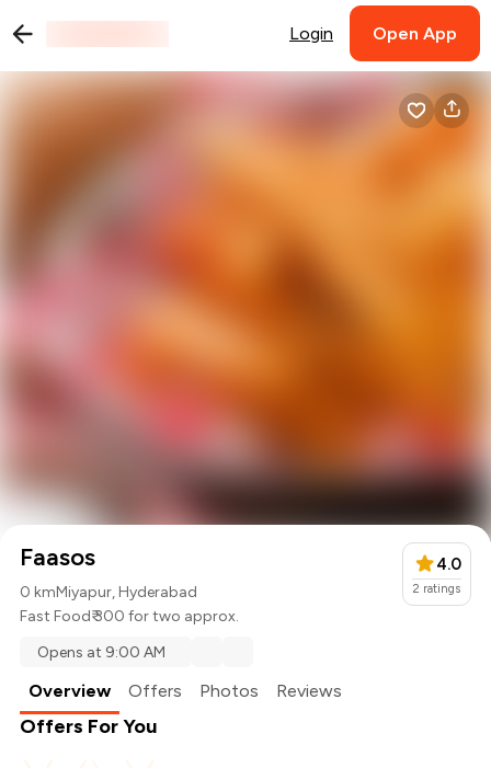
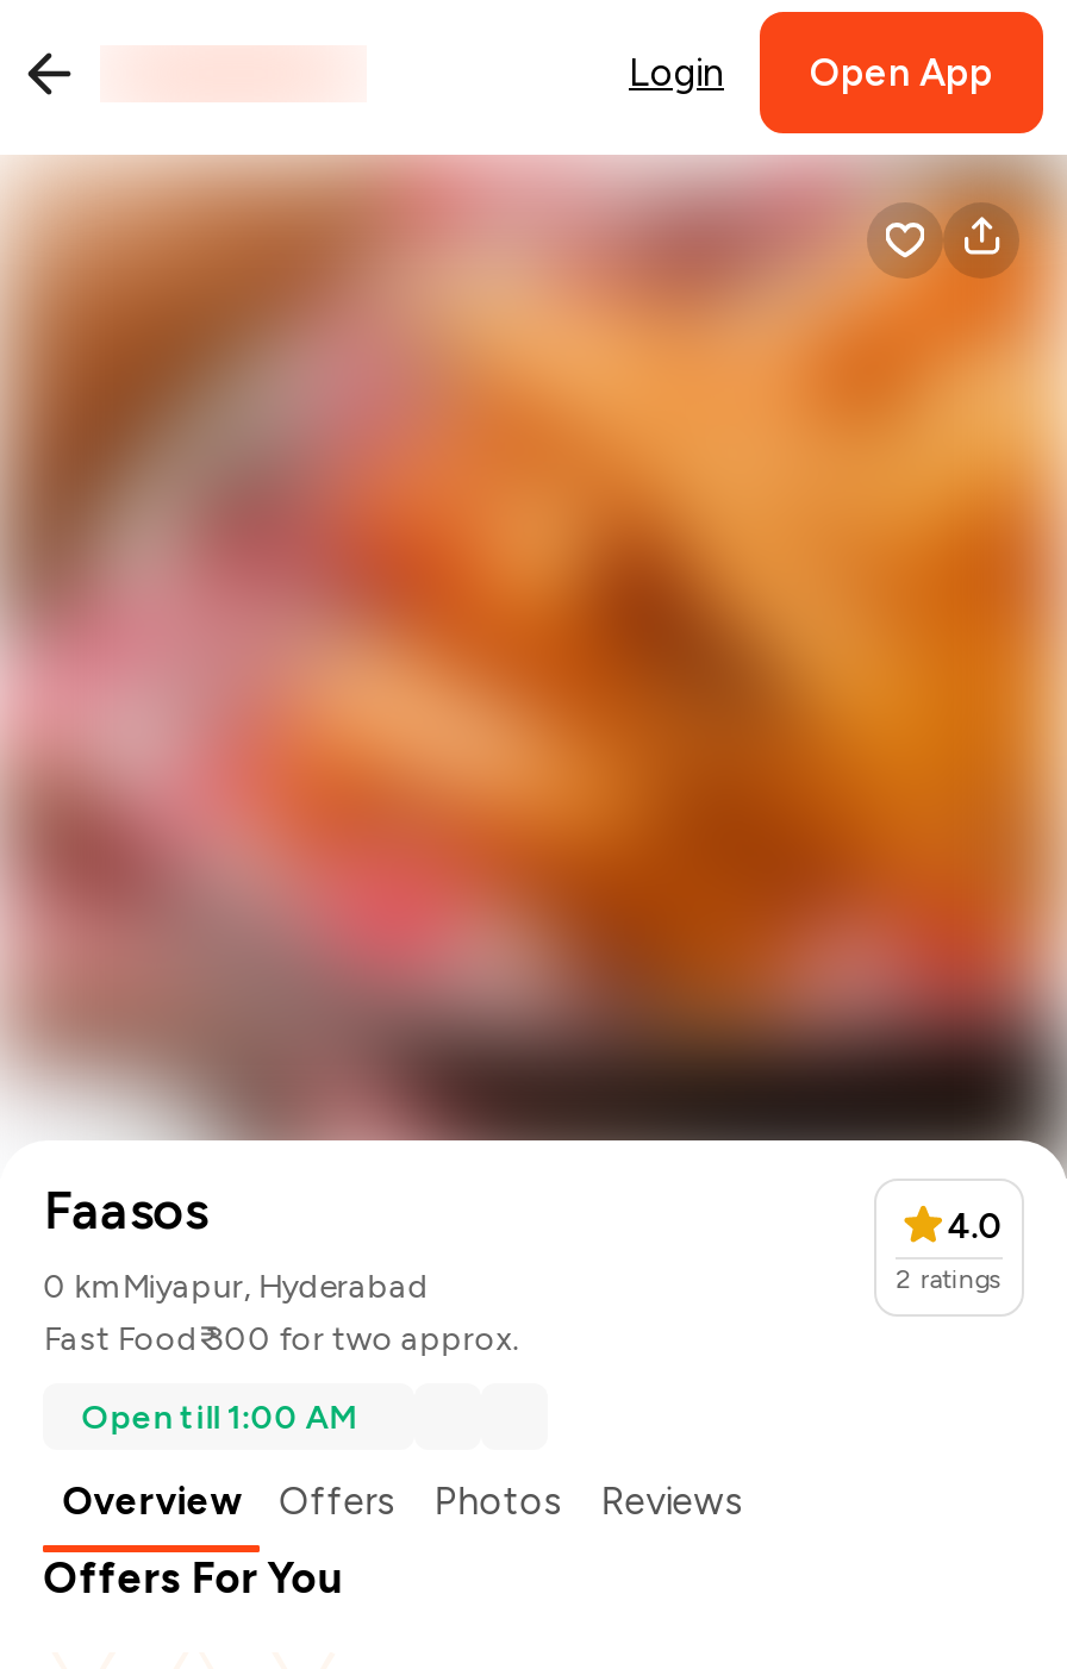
- Opens at 9:00 AM
+ Open till 1:00 AM
